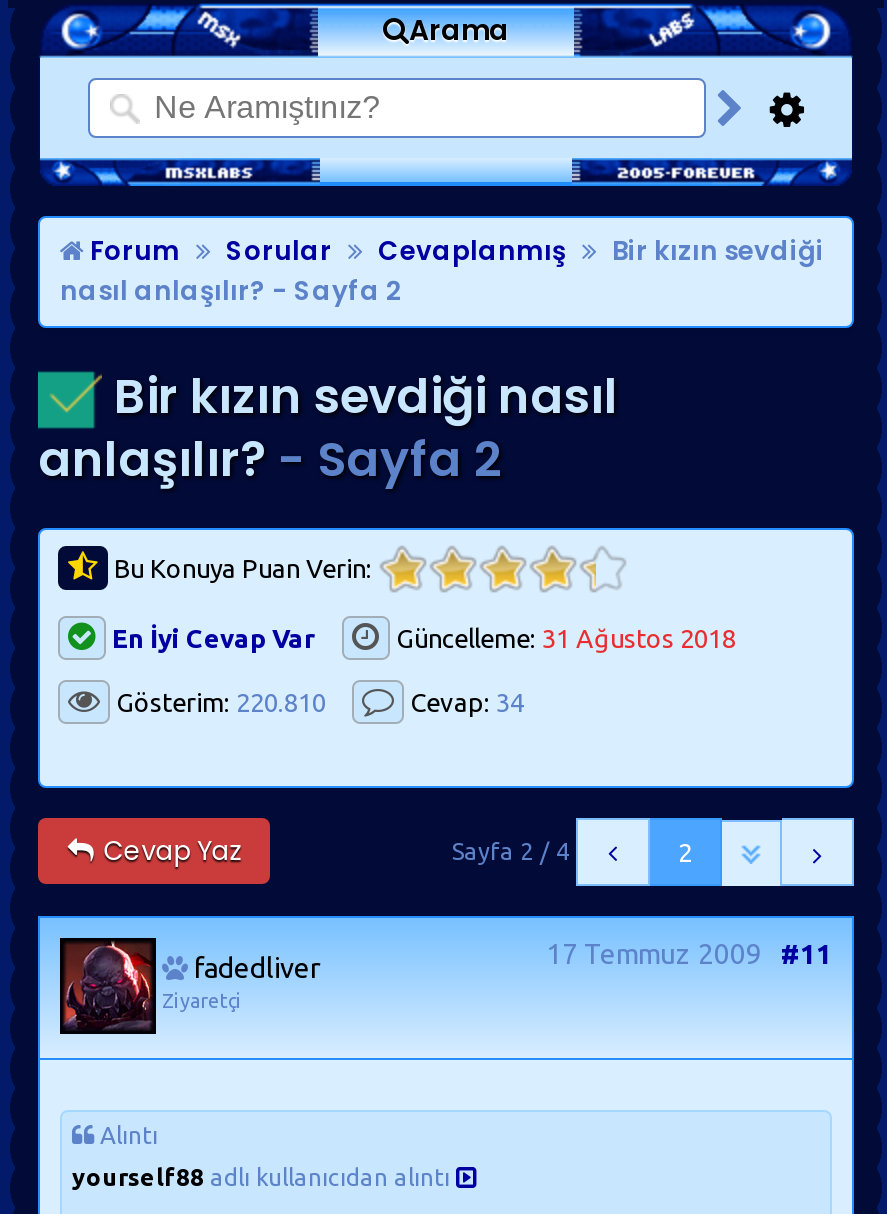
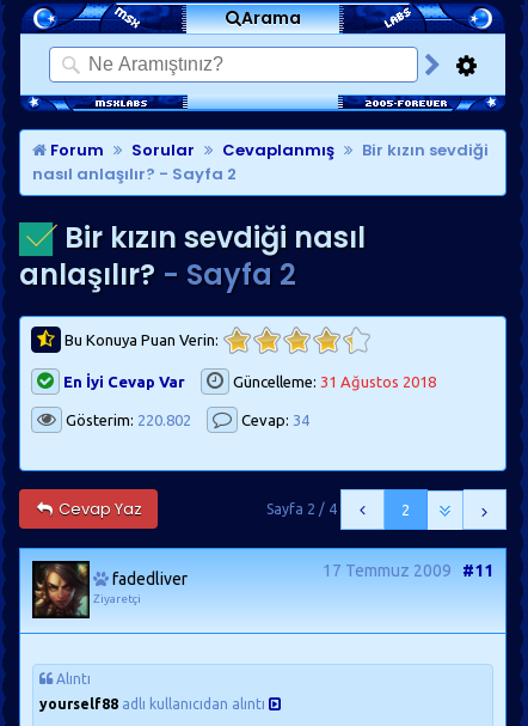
- Gösterim: 220.810
+ Gösterim: 220.802

- [image]
+ [image]
